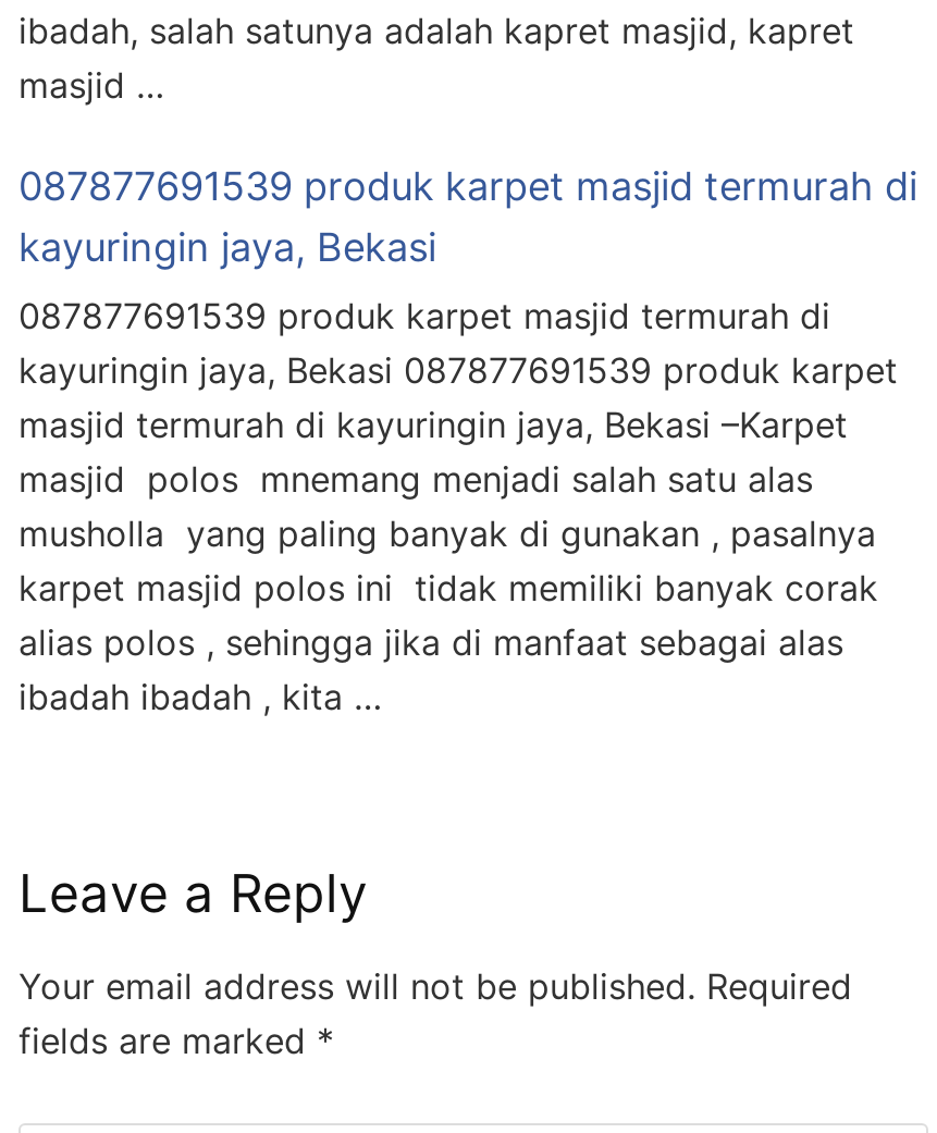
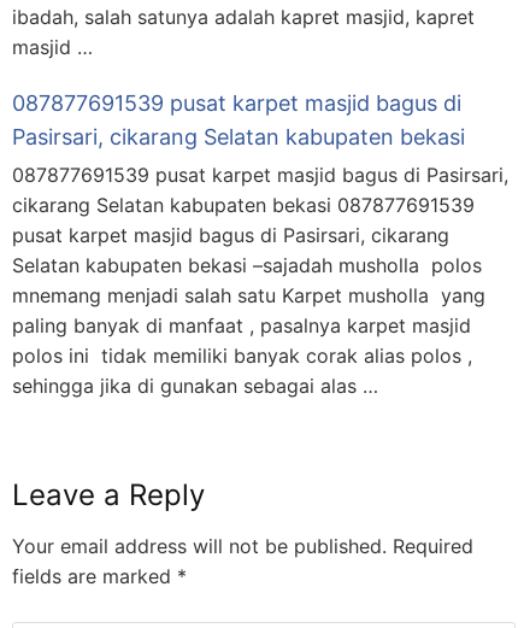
- 087877691539 produk karpet masjid termurah di
- kayuringin jaya, Bekasi
+ 087877691539 pusat karpet masjid bagus di
+ Pasirsari, cikarang Selatan kabupaten bekasi

- 087877691539 produk karpet masjid termurah di
- kayuringin jaya, Bekasi 087877691539 produk karpet
- masjid termurah di kayuringin jaya, Bekasi –Karpet
- masjid polos mnemang menjadi salah satu alas
- musholla yang paling banyak di gunakan , pasalnya
- karpet masjid polos ini tidak memiliki banyak corak
- alias polos , sehingga jika di manfaat sebagai alas
- ibadah ibadah , kita …
+ 087877691539 pusat karpet masjid bagus di Pasirsari,
+ cikarang Selatan kabupaten bekasi 087877691539
+ pusat karpet masjid bagus di Pasirsari, cikarang
+ Selatan kabupaten bekasi –sajadah musholla polos
+ mnemang menjadi salah satu Karpet musholla yang
+ paling banyak di manfaat , pasalnya karpet masjid
+ polos ini tidak memiliki banyak corak alias polos ,
+ sehingga jika di gunakan sebagai alas …
